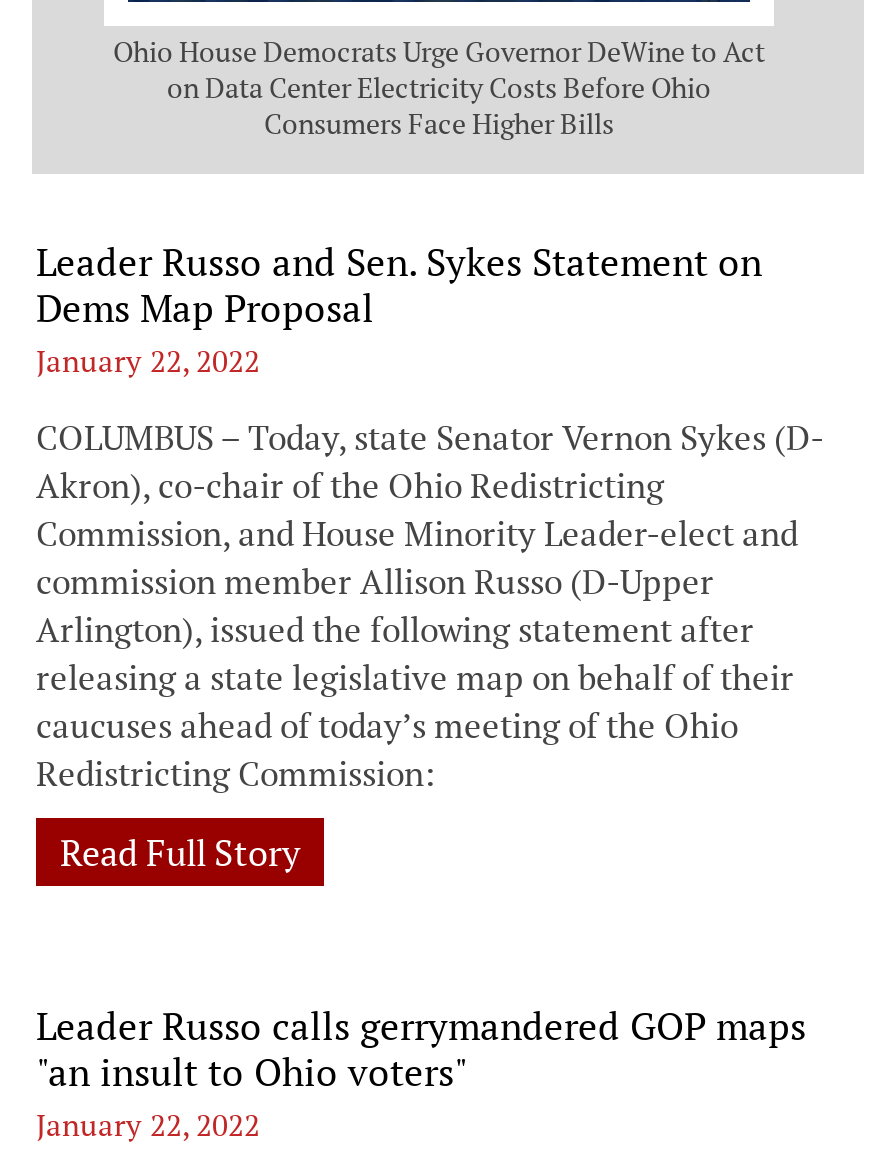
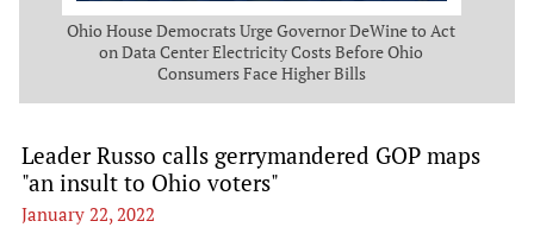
- Leader Russo and Sen. Sykes Statement on
- Dems Map Proposal
- January 22, 2022
- COLUMBUS – Today, state Senator Vernon Sykes (D-
- Akron), co-chair of the Ohio Redistricting
- Commission, and House Minority Leader-elect and
- commission member Allison Russo (D-Upper
- Arlington), issued the following statement after
- releasing a state legislative map on behalf of their
- caucuses ahead of today’s meeting of the Ohio
- Redistricting Commission:
- Read Full Story
